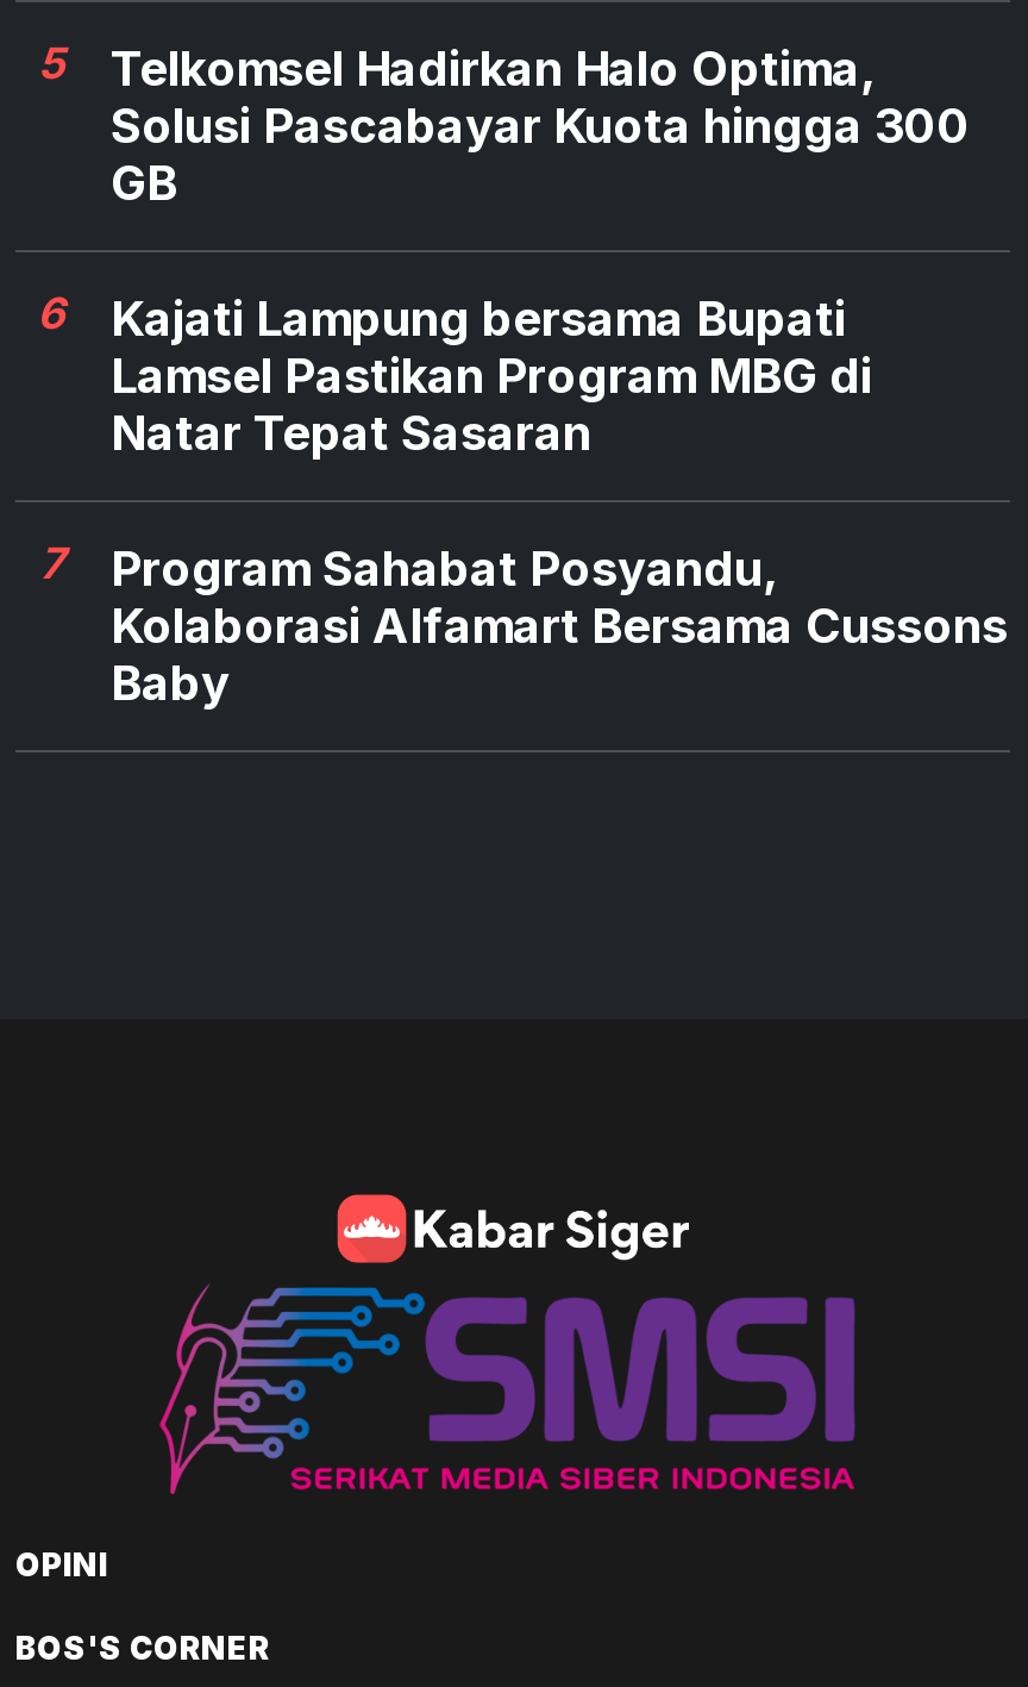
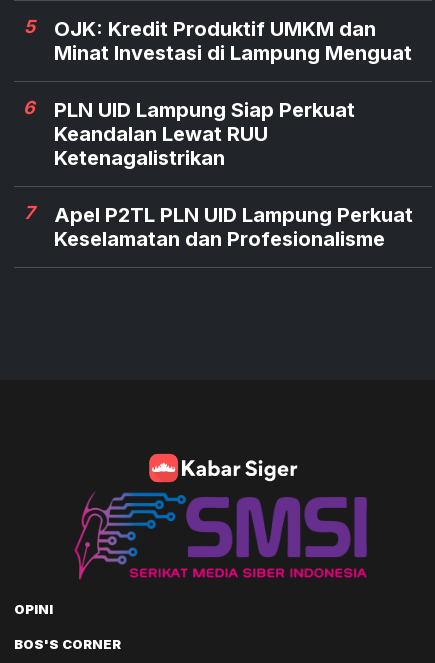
- Telkomsel Hadirkan Halo Optima,
- Solusi Pascabayar Kuota hingga 300
- GB
+ OJK: Kredit Produktif UMKM dan
+ Minat Investasi di Lampung Menguat

- Kajati Lampung bersama Bupati
- Lamsel Pastikan Program MBG di
- Natar Tepat Sasaran
+ PLN UID Lampung Siap Perkuat
+ Keandalan Lewat RUU
+ Ketenagalistrikan

- Program Sahabat Posyandu,
- Kolaborasi Alfamart Bersama Cussons
- Baby
+ Apel P2TL PLN UID Lampung Perkuat
+ Keselamatan dan Profesionalisme
